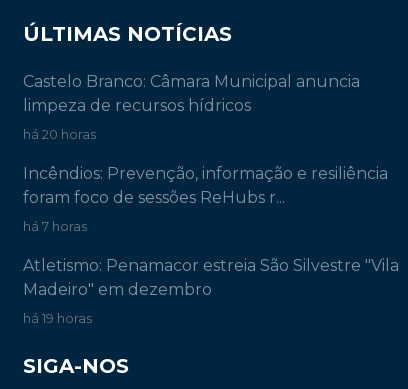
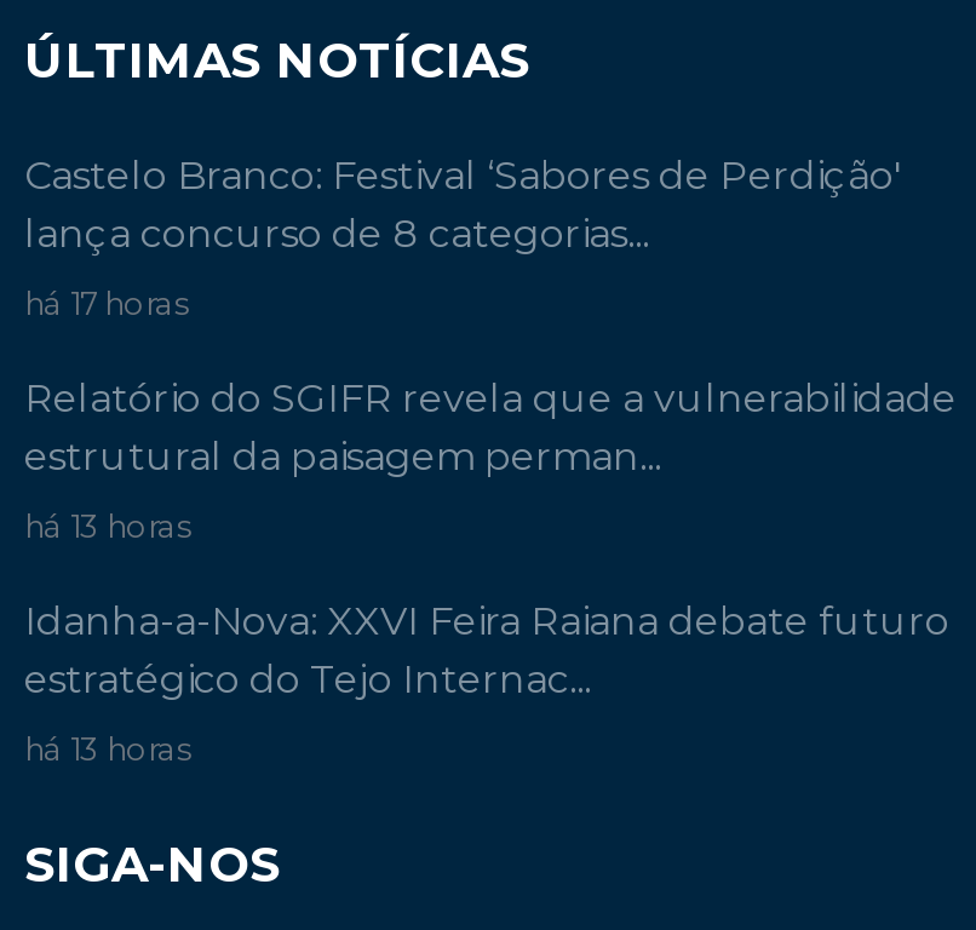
- Castelo Branco: Câmara Municipal anuncia
- limpeza de recursos hídricos
+ Castelo Branco: Festival ‘Sabores de Perdição'
+ lança concurso de 8 categorias...

- há 20 horas
+ há 17 horas

- Incêndios: Prevenção, informação e resiliência
- foram foco de sessões ReHubs r...
+ Relatório do SGIFR revela que a vulnerabilidade
+ estrutural da paisagem perman...

- há 7 horas
+ há 13 horas

- Atletismo: Penamacor estreia São Silvestre "Vila
- Madeiro" em dezembro
+ Idanha-a-Nova: XXVI Feira Raiana debate futuro
+ estratégico do Tejo Internac...

- há 19 horas
+ há 13 horas
